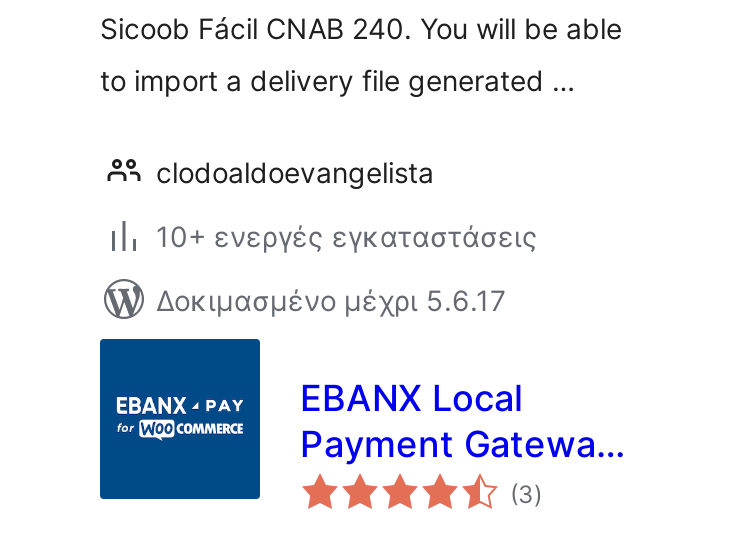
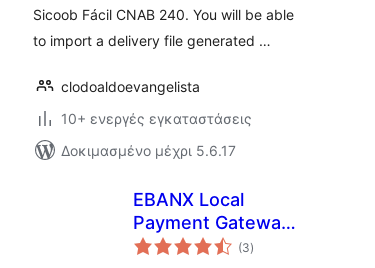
- [image]
